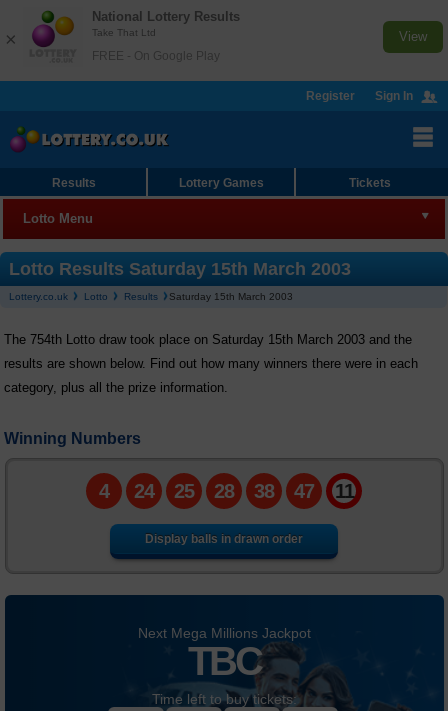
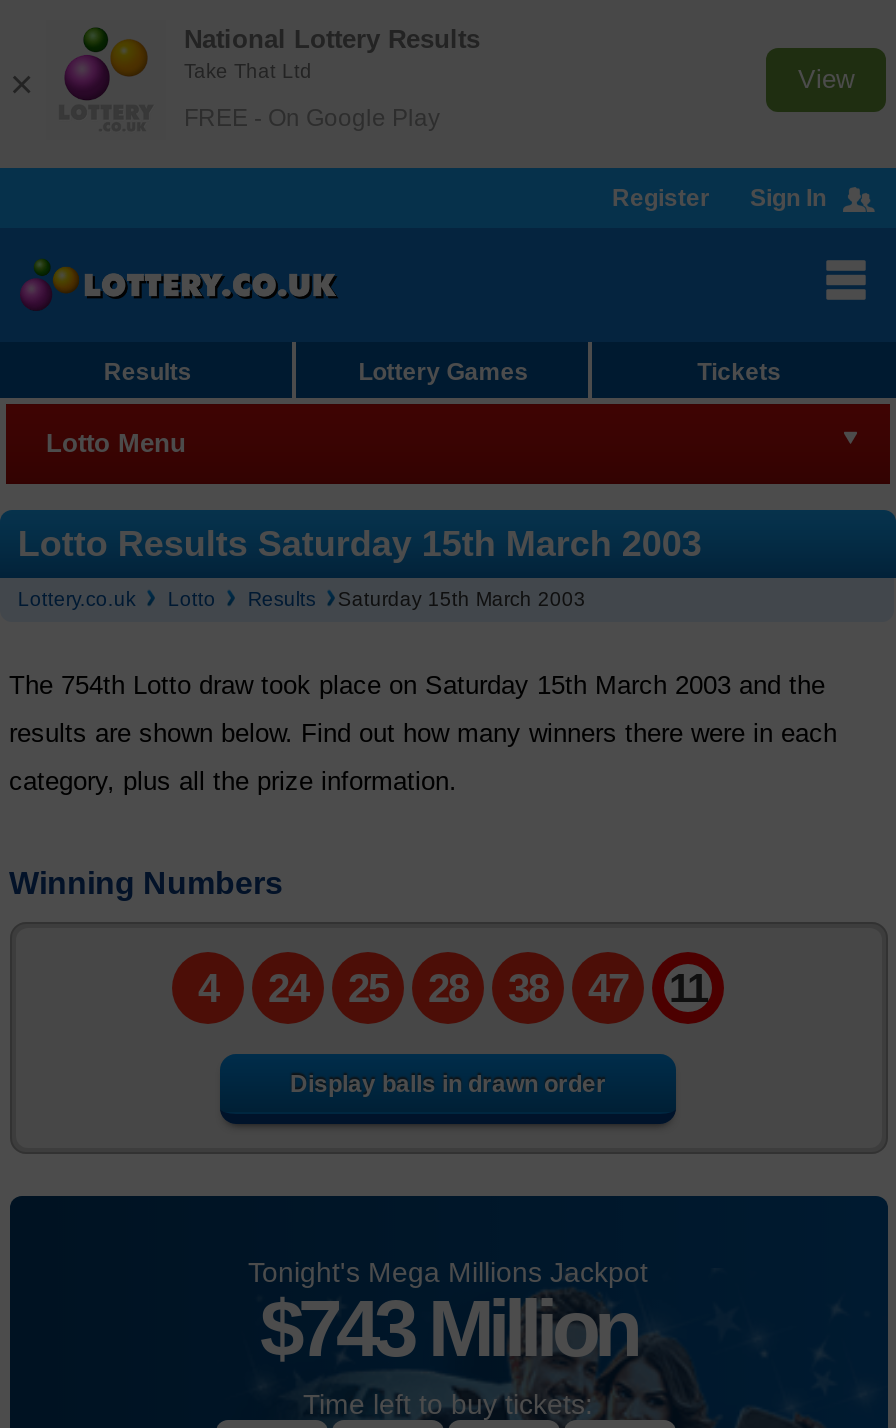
- Next Mega Millions Jackpot
- TBC
+ Tonight's Mega Millions Jackpot
+ $743 Million
